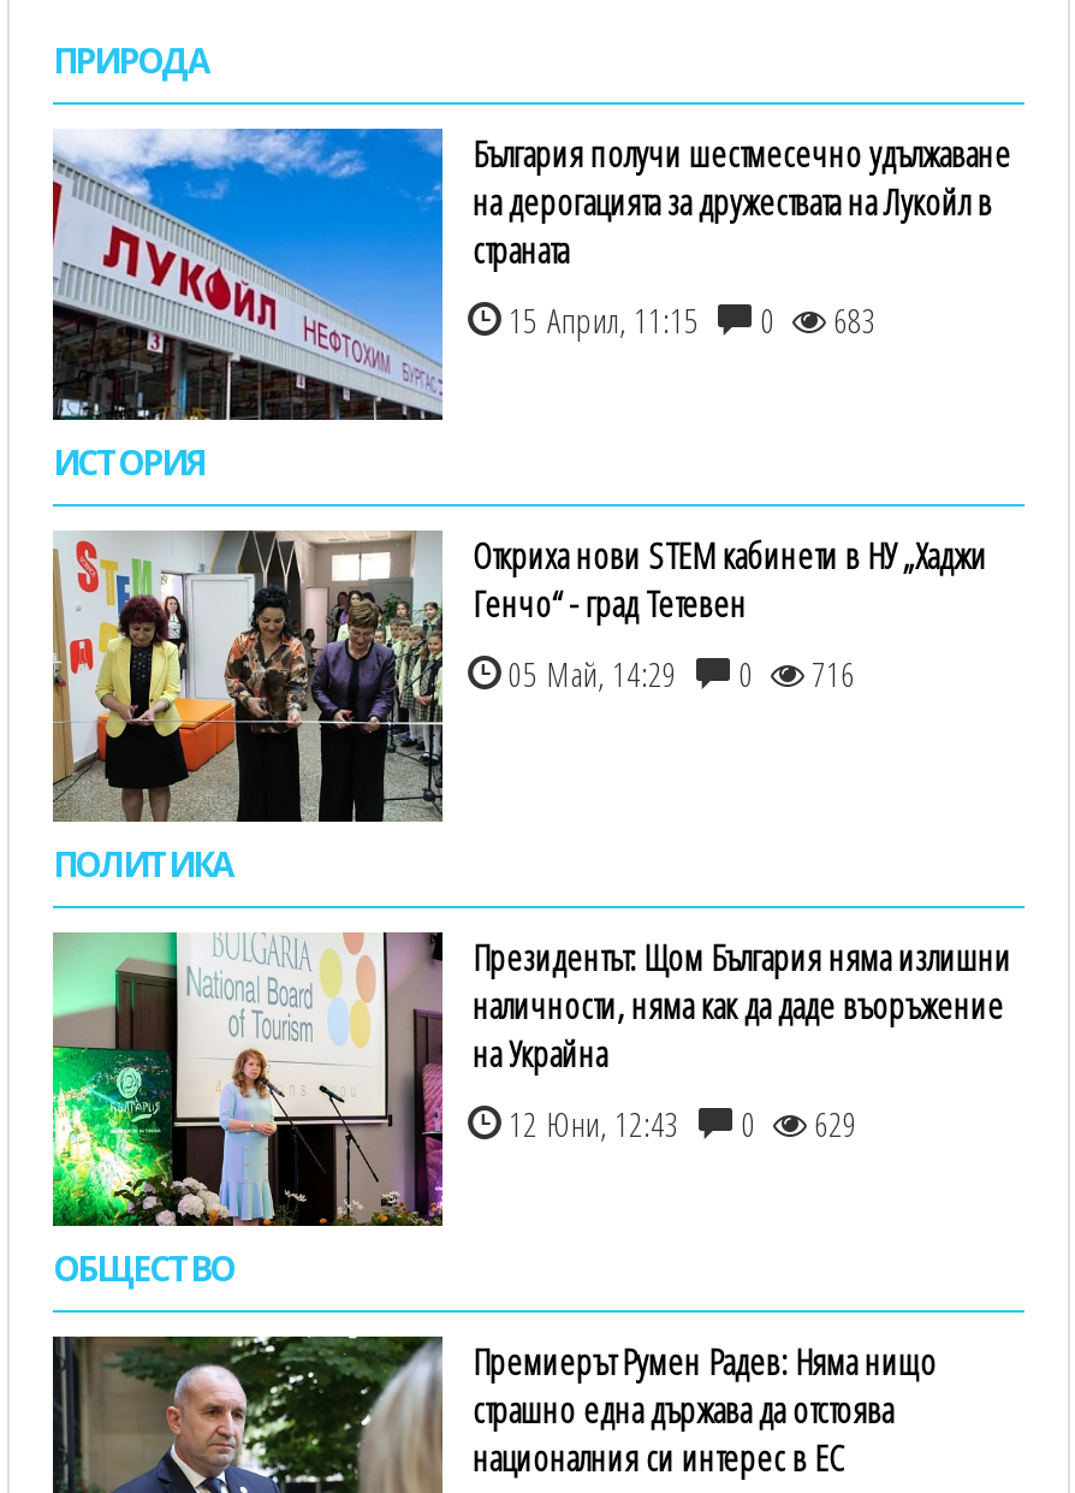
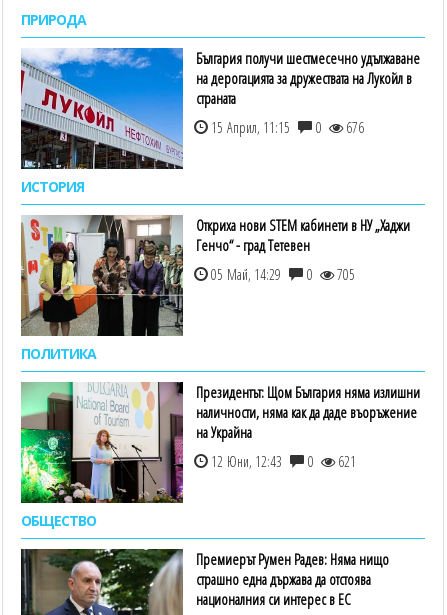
- 15 Април, 11:15 0 683
+ 15 Април, 11:15 0 676

- 05 Май, 14:29 0 716
+ 05 Май, 14:29 0 705

- 12 Юни, 12:43 0 629
+ 12 Юни, 12:43 0 621
